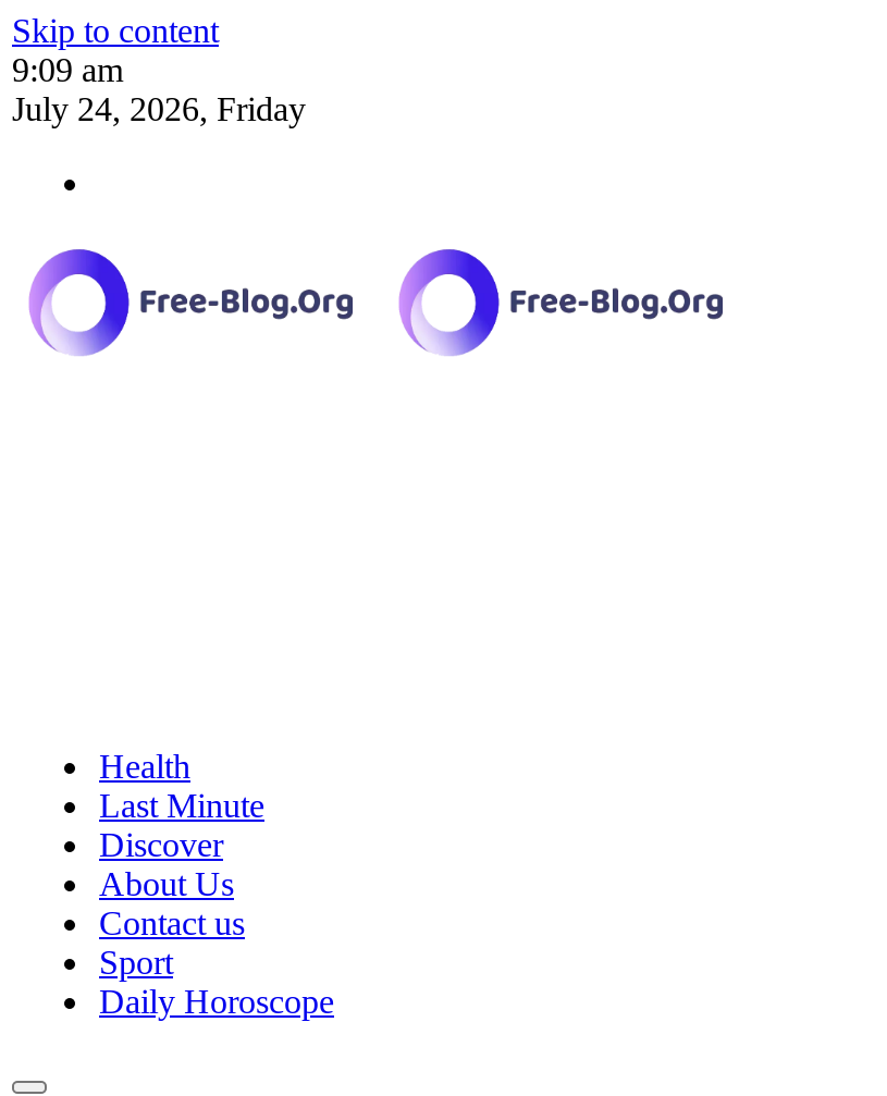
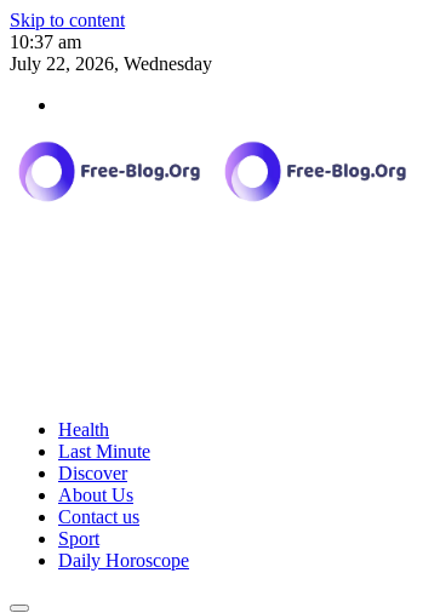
- 9:09 am
+ 10:37 am

- July 24, 2026, Friday
+ July 22, 2026, Wednesday
